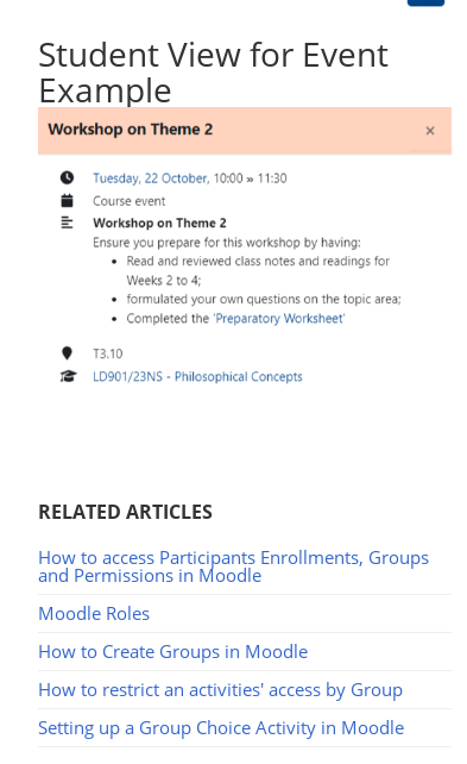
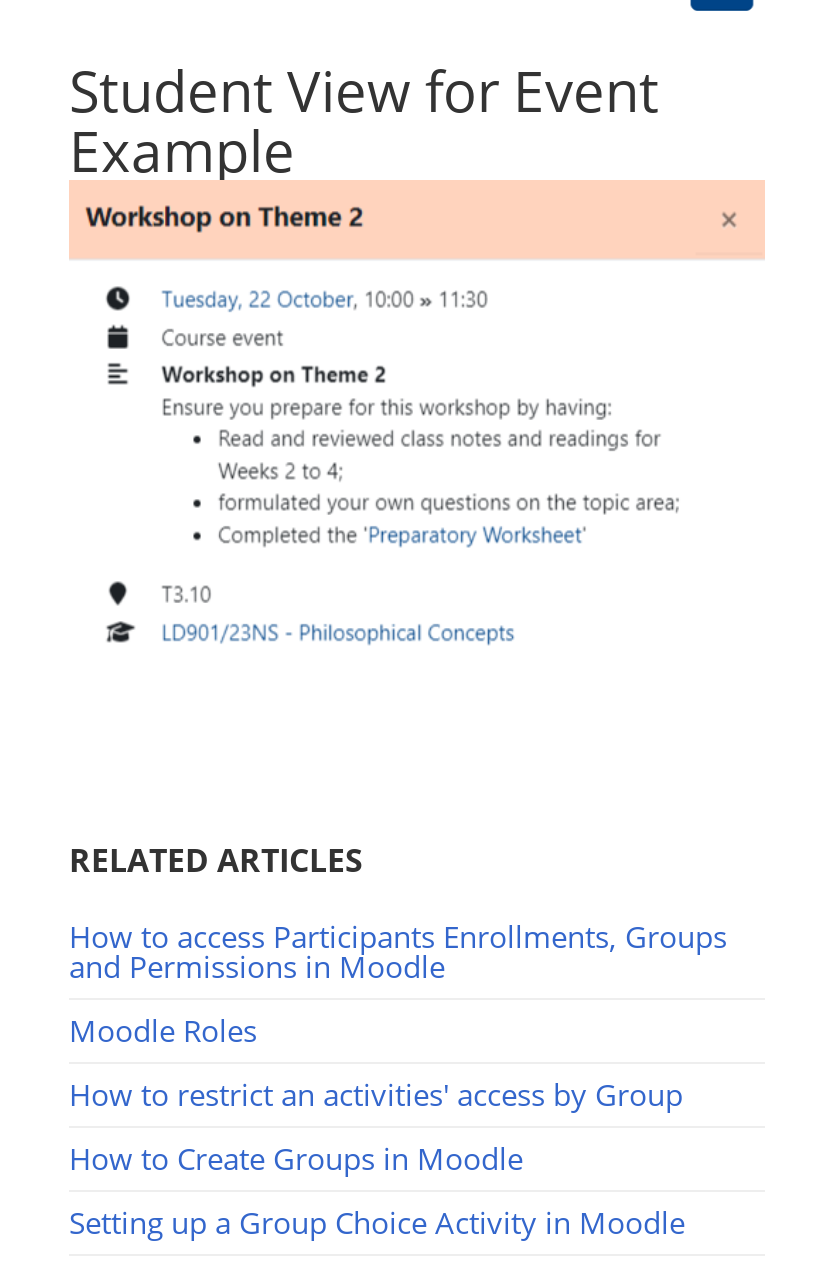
moved down: How to Create Groups in Moodle

moved up: How to restrict an activities' access by Group
